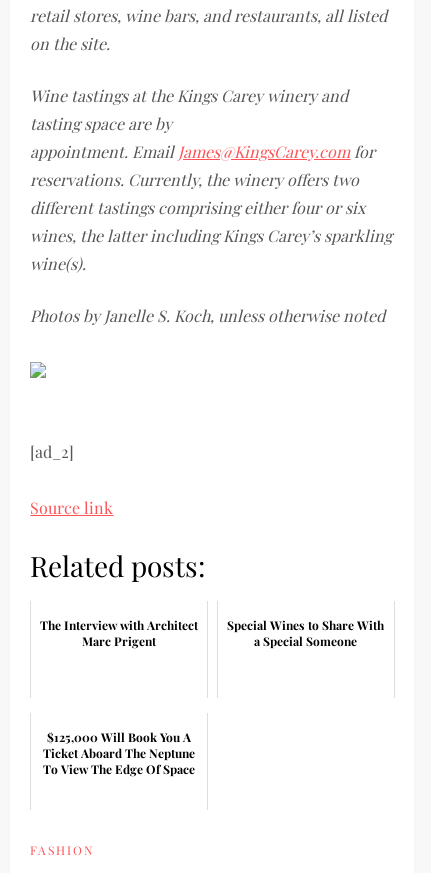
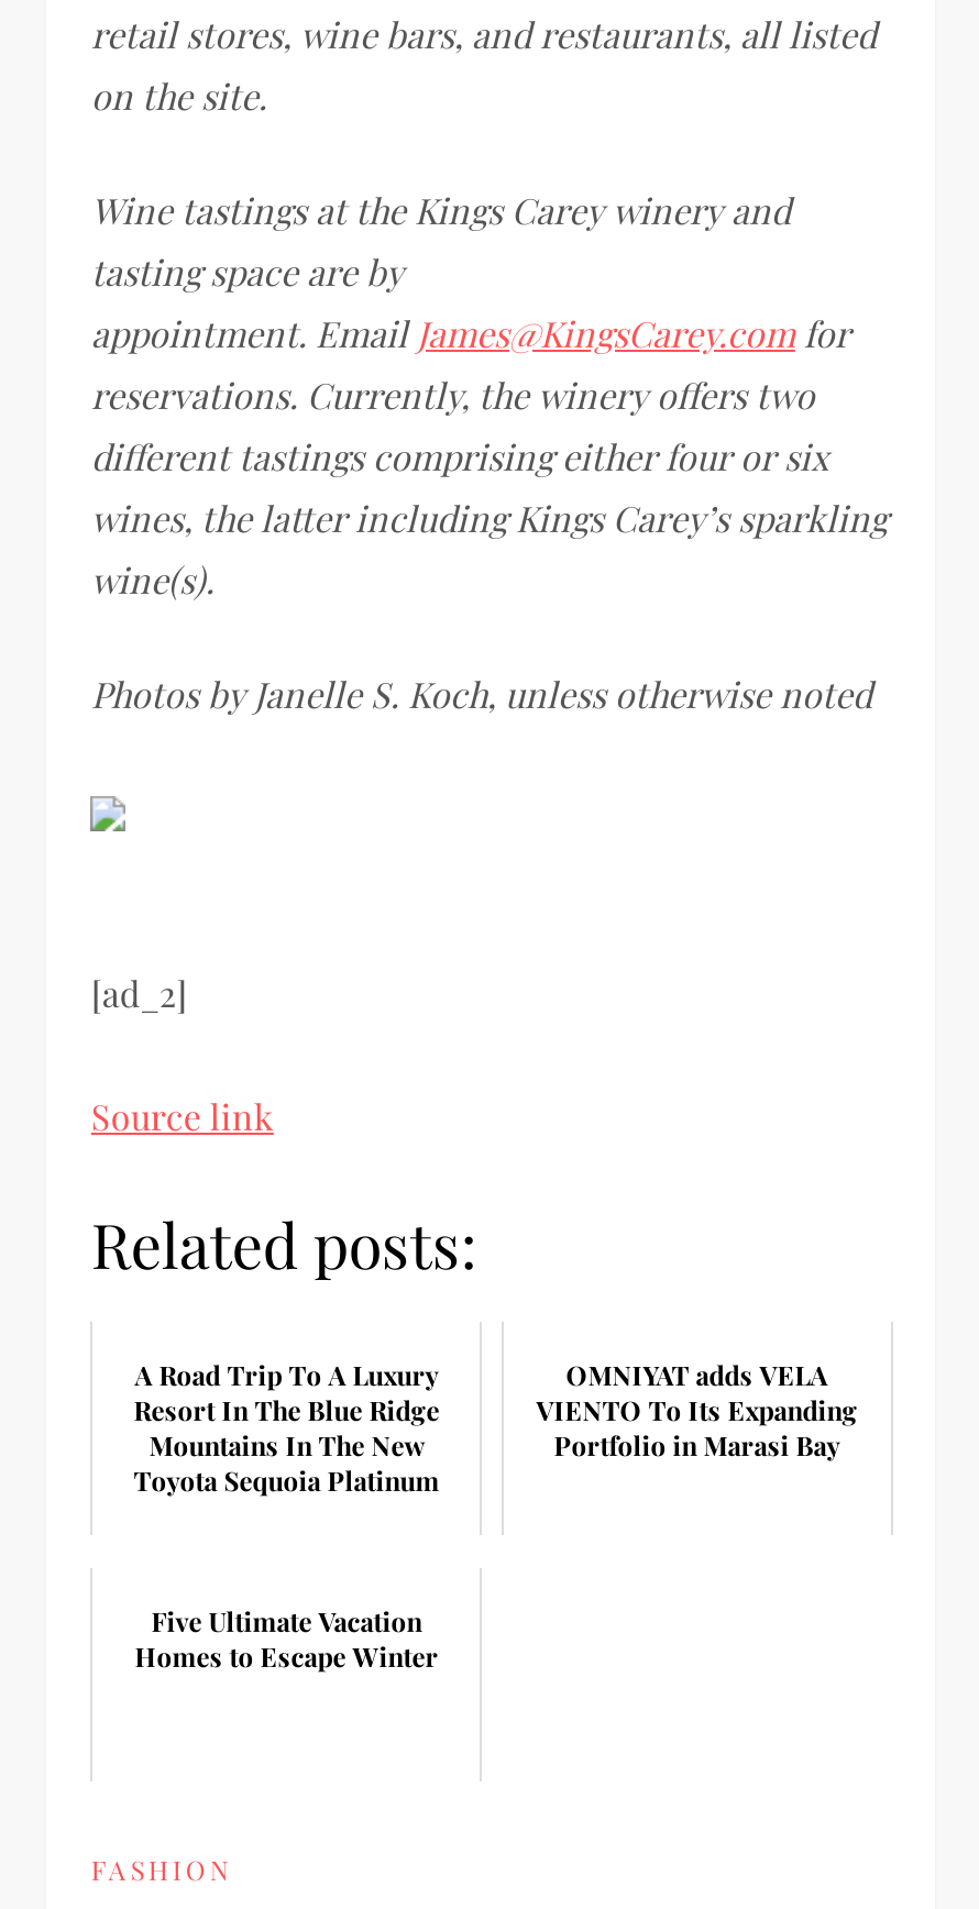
- The Interview with Architect
- Marc Prigent
+ A Road Trip To A Luxury
+ Resort In The Blue Ridge
+ Mountains In The New
+ Toyota Sequoia Platinum

- Special Wines to Share With
- a Special Someone
+ OMNIYAT adds VELA
+ VIENTO To Its Expanding
+ Portfolio in Marasi Bay

- $125,000 Will Book You A
- Ticket Aboard The Neptune
- To View The Edge Of Space
+ Five Ultimate Vacation
+ Homes to Escape Winter
